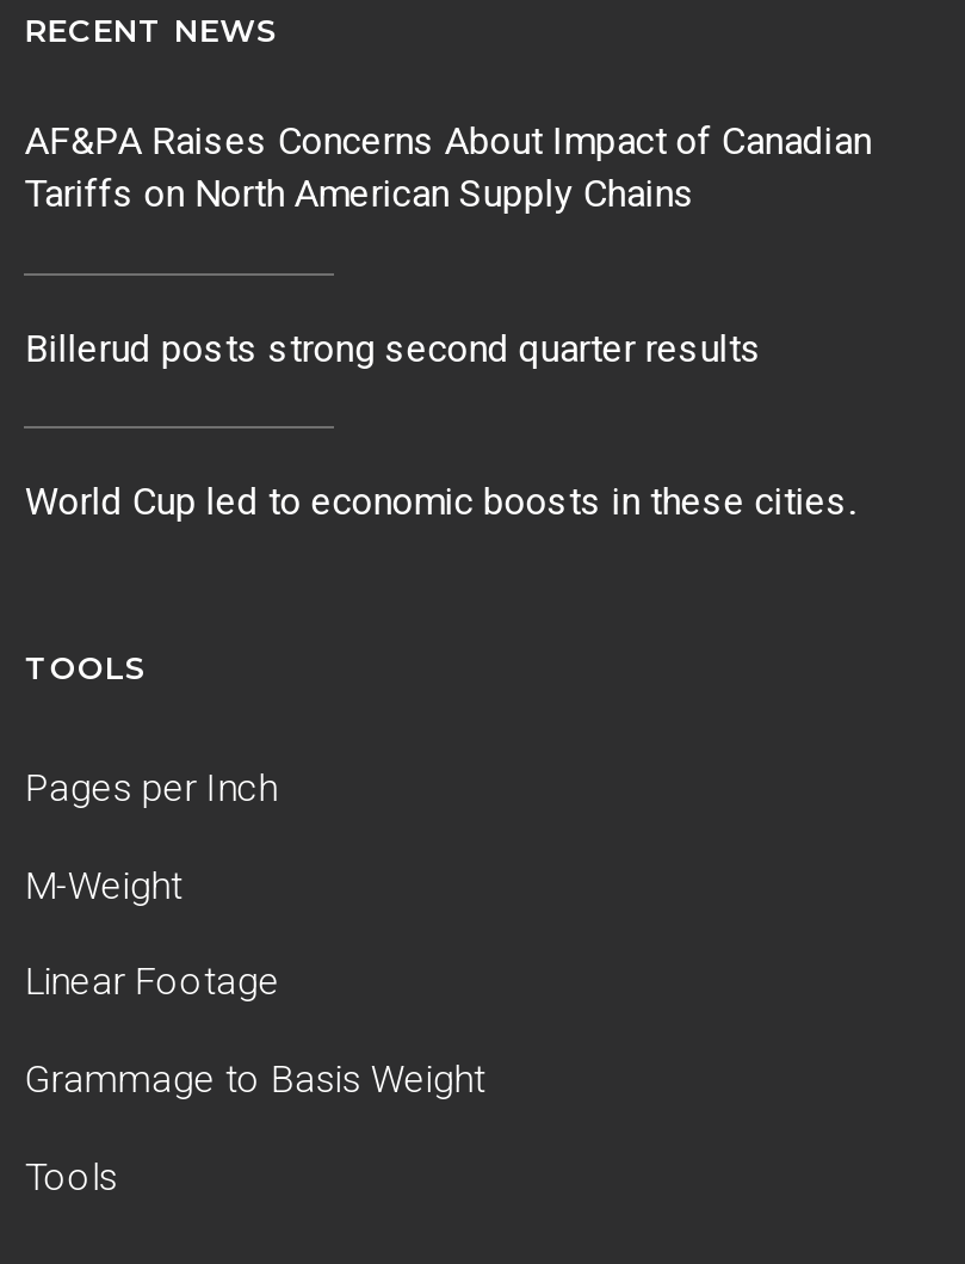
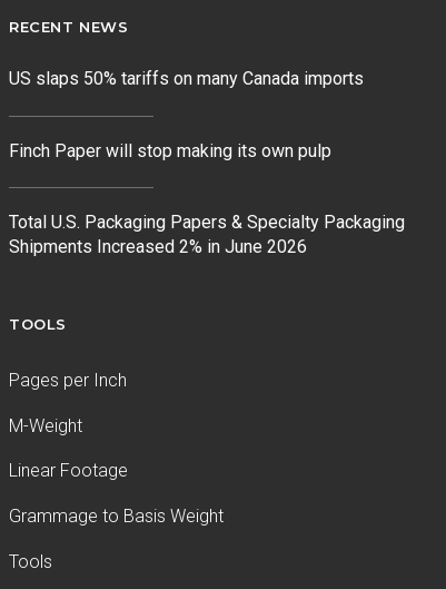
- AF&PA Raises Concerns About Impact of Canadian
- Tariffs on North American Supply Chains
+ US slaps 50% tariffs on many Canada imports

- Billerud posts strong second quarter results
+ Finch Paper will stop making its own pulp

- World Cup led to economic boosts in these cities.
+ Total U.S. Packaging Papers & Specialty Packaging
+ Shipments Increased 2% in June 2026
